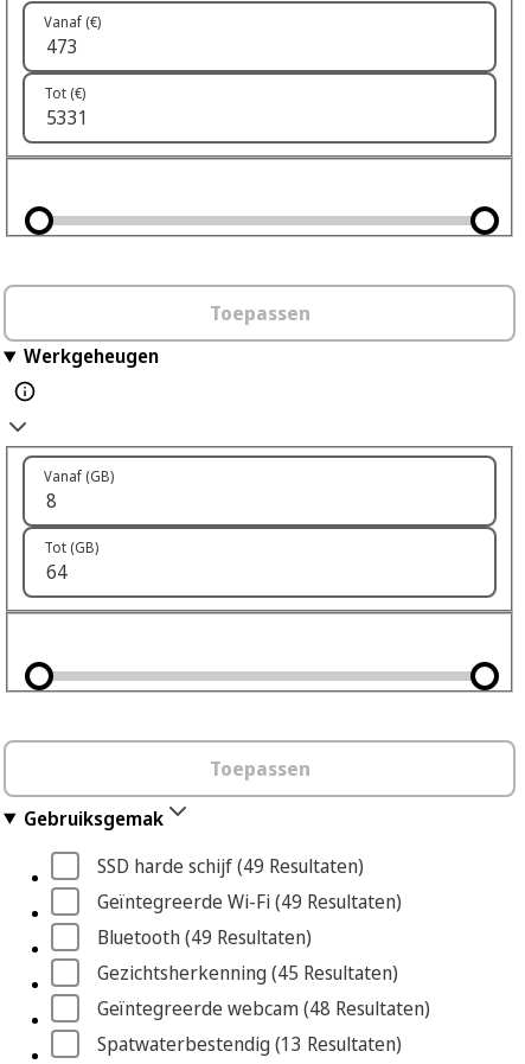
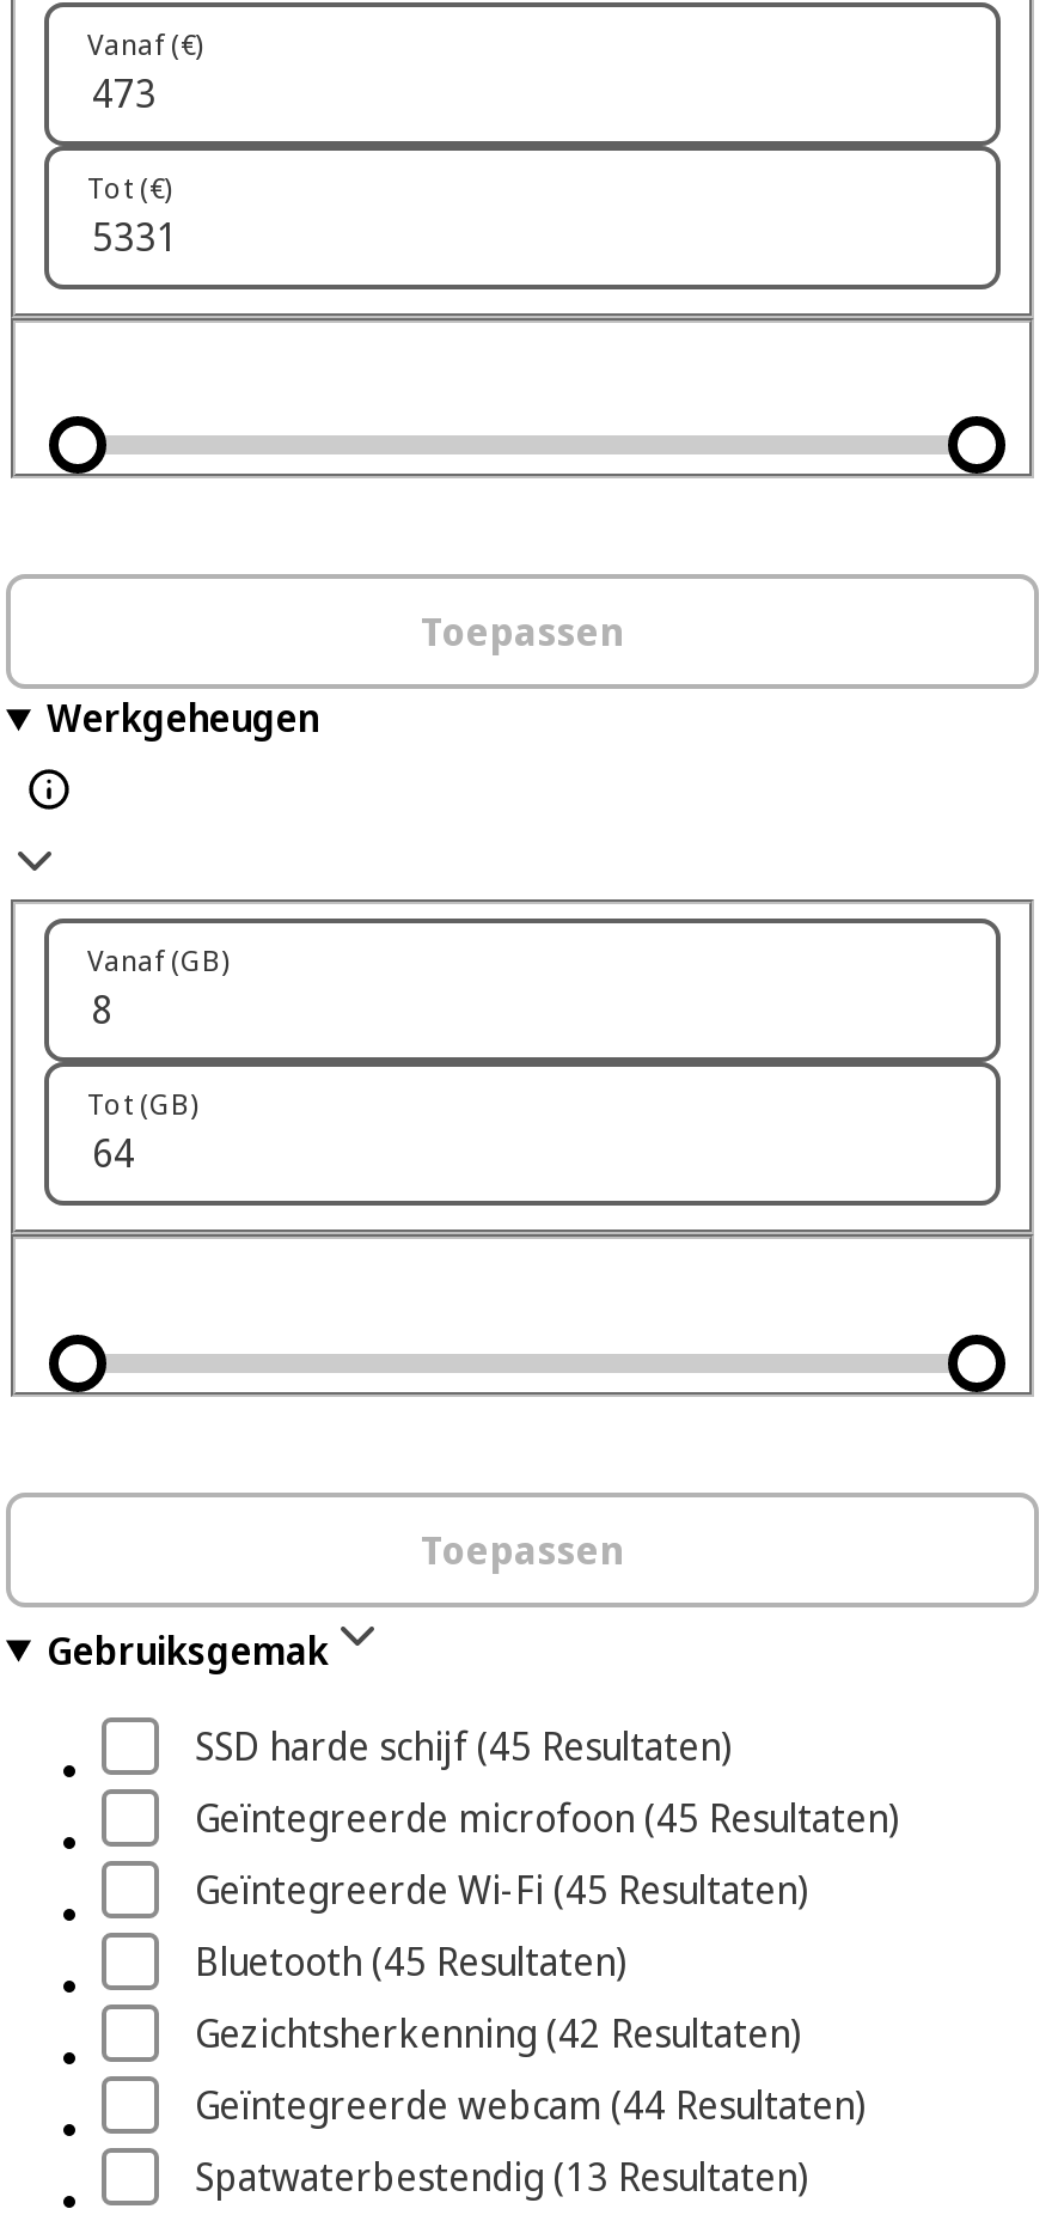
- SSD harde schijf (49 Resultaten)
- Geïntegreerde Wi-Fi (49 Resultaten)
- Bluetooth (49 Resultaten)
- Gezichtsherkenning (45 Resultaten)
- Geïntegreerde webcam (48 Resultaten)
+ SSD harde schijf (45 Resultaten)
+ Geïntegreerde microfoon (45 Resultaten)
+ Geïntegreerde Wi-Fi (45 Resultaten)
+ Bluetooth (45 Resultaten)
+ Gezichtsherkenning (42 Resultaten)
+ Geïntegreerde webcam (44 Resultaten)
